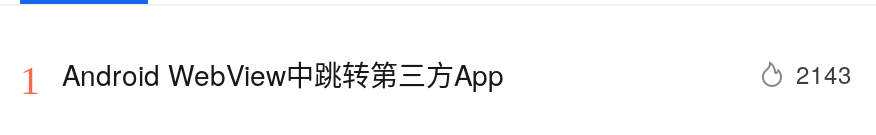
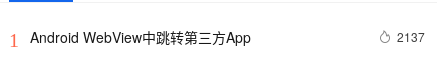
- 2143
+ 2137
